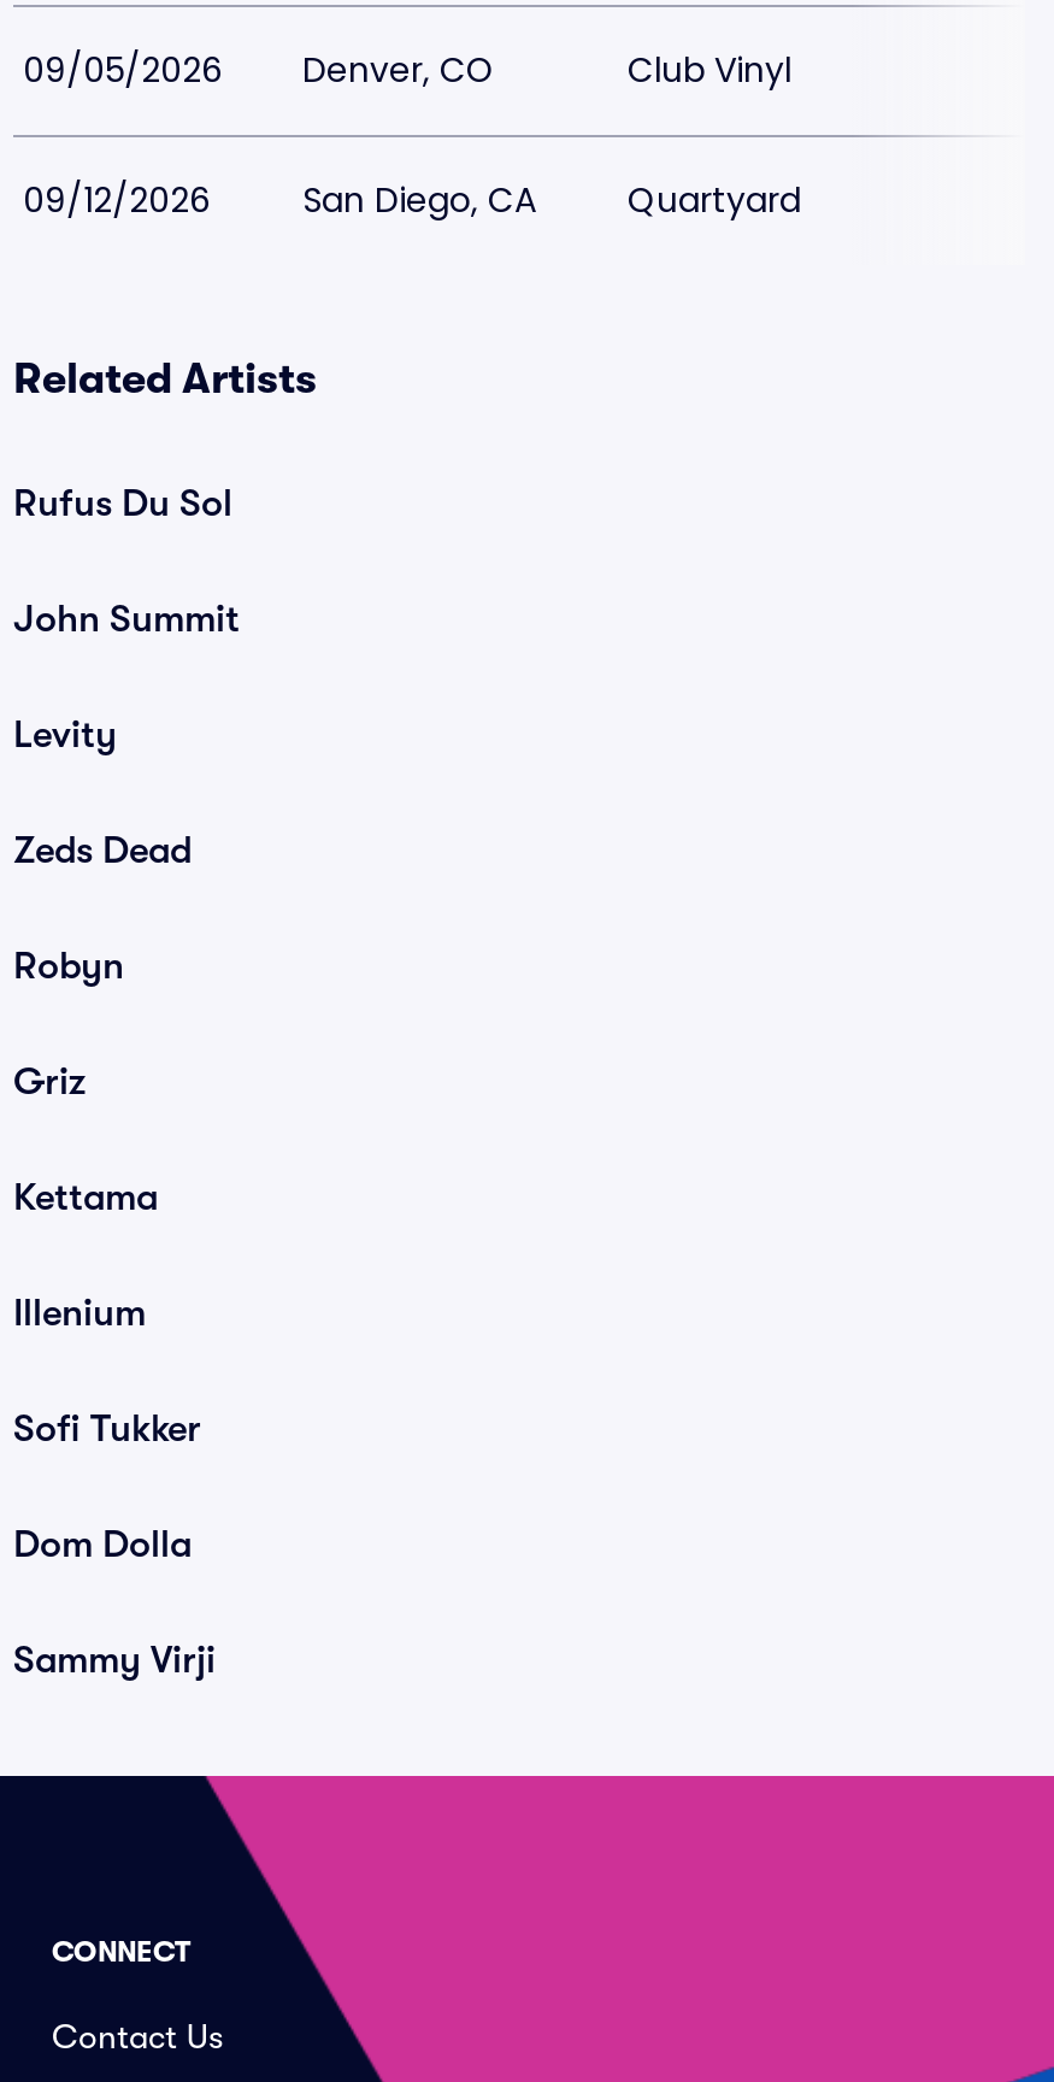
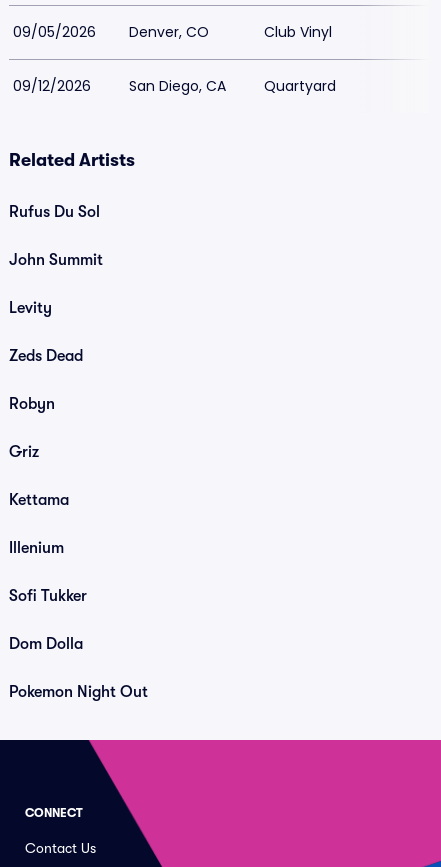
- Sammy Virji
+ Pokemon Night Out
